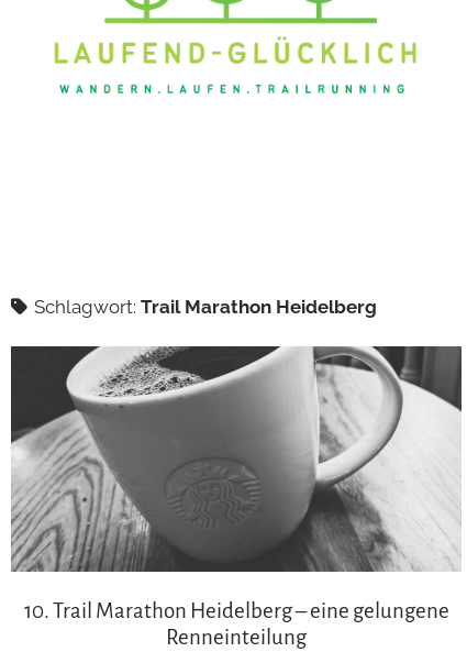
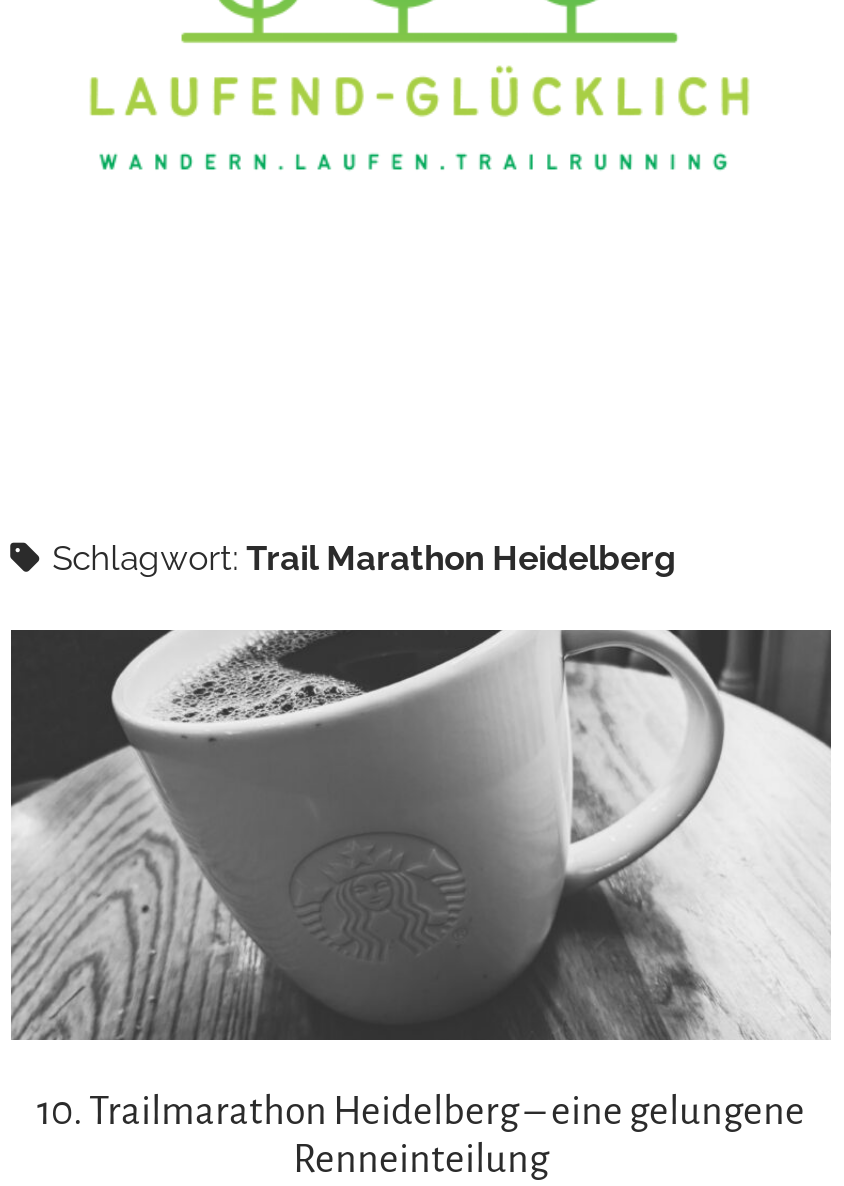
- 10. Trail Marathon Heidelberg – eine gelungene
+ 10. Trailmarathon Heidelberg – eine gelungene
